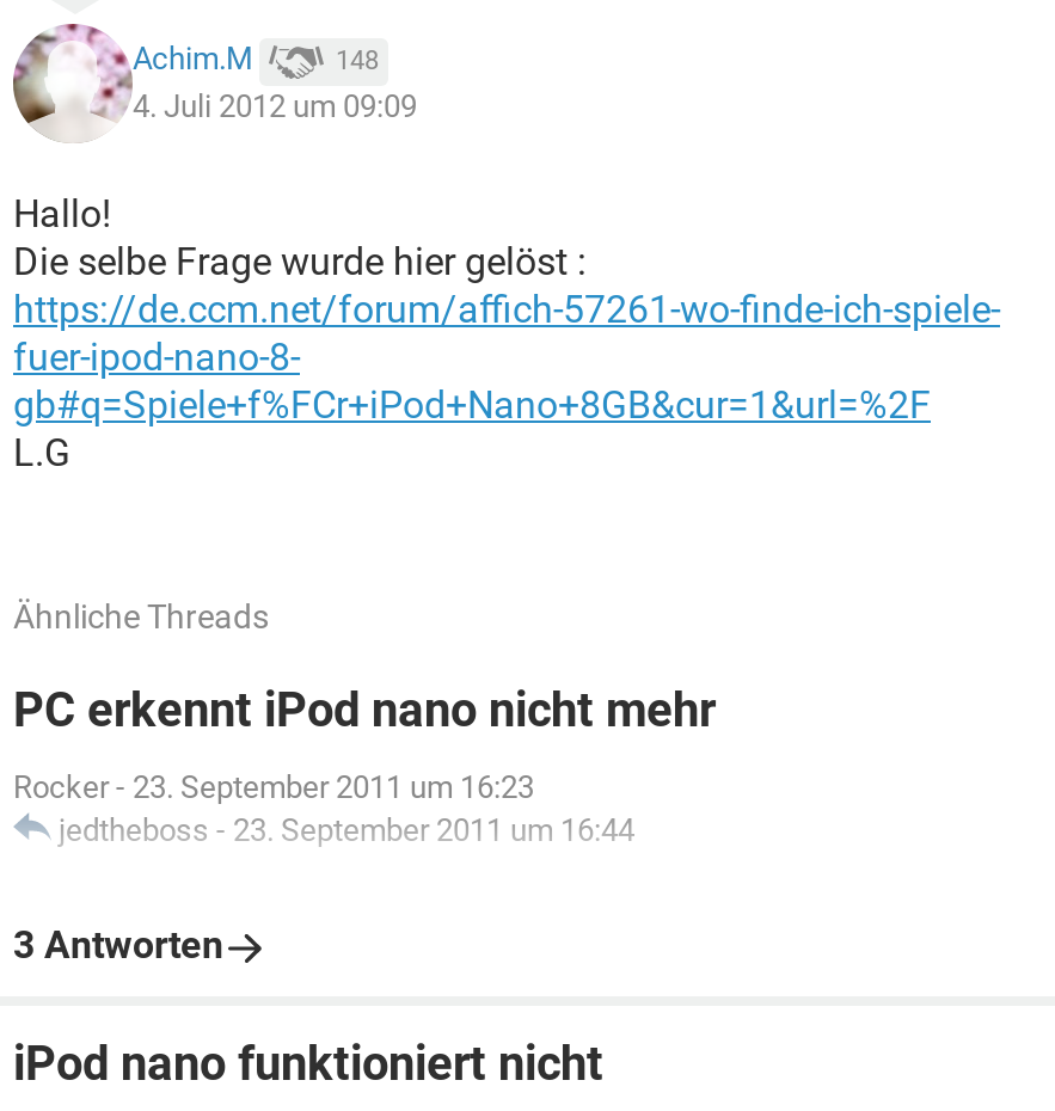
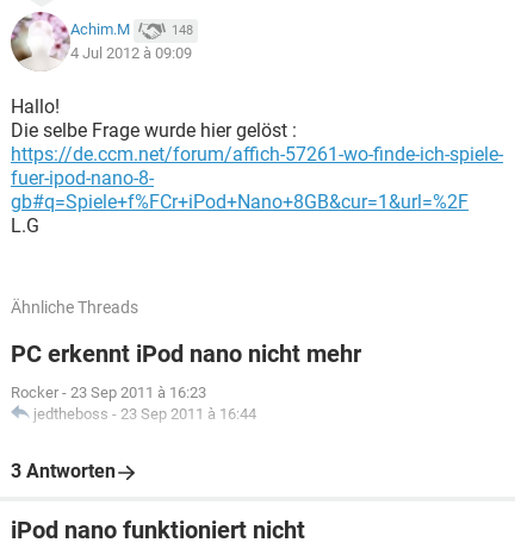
- 4. Juli 2012 um 09:09
+ 4 Jul 2012 à 09:09

- Rocker- 23. September 2011 um 16:23
+ Rocker- 23 Sep 2011 à 16:23

- jedtheboss - 23. September 2011 um 16:44
+ jedtheboss - 23 Sep 2011 à 16:44
